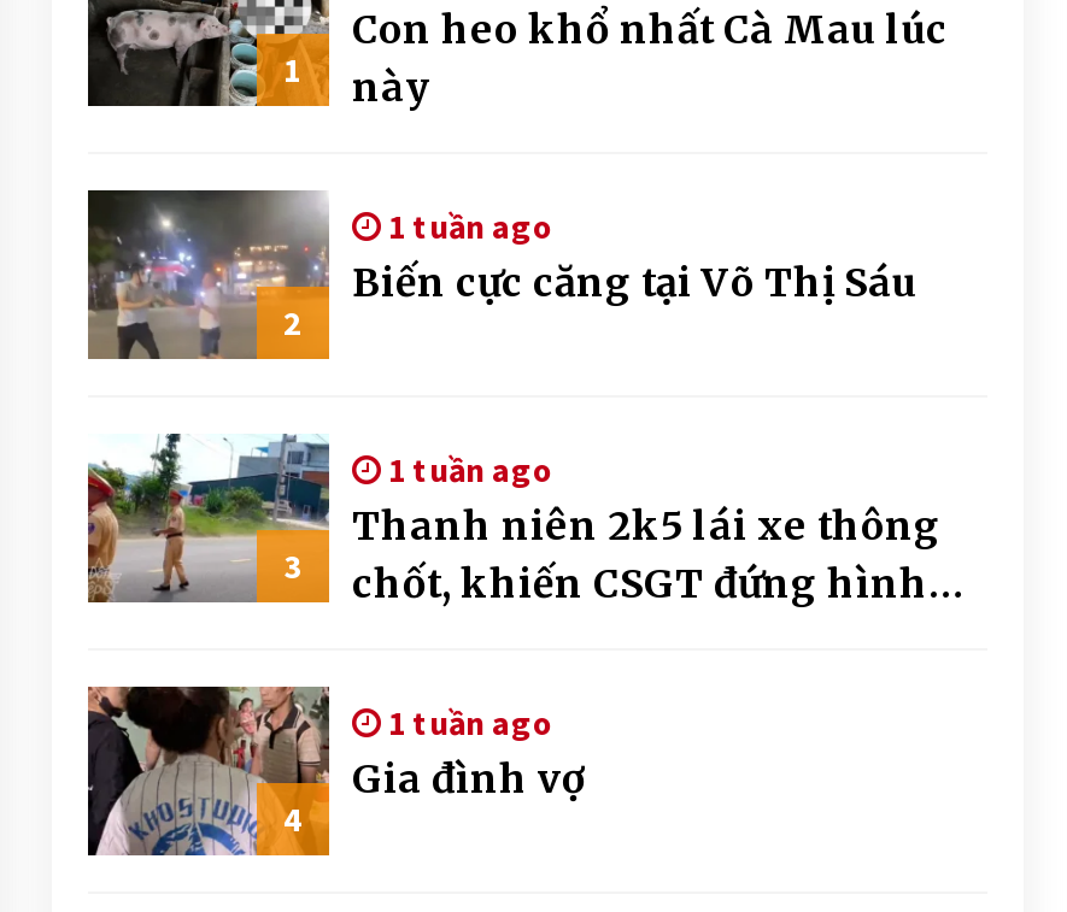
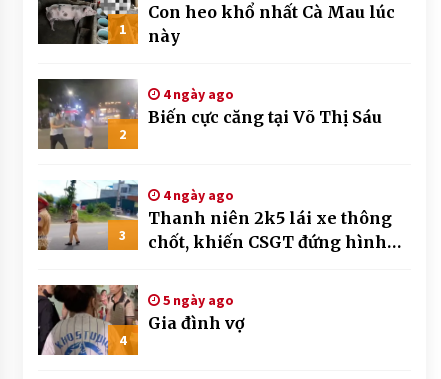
- 1 tuần ago
+ 4 ngày ago

- 1 tuần ago
+ 4 ngày ago

- 1 tuần ago
+ 5 ngày ago
